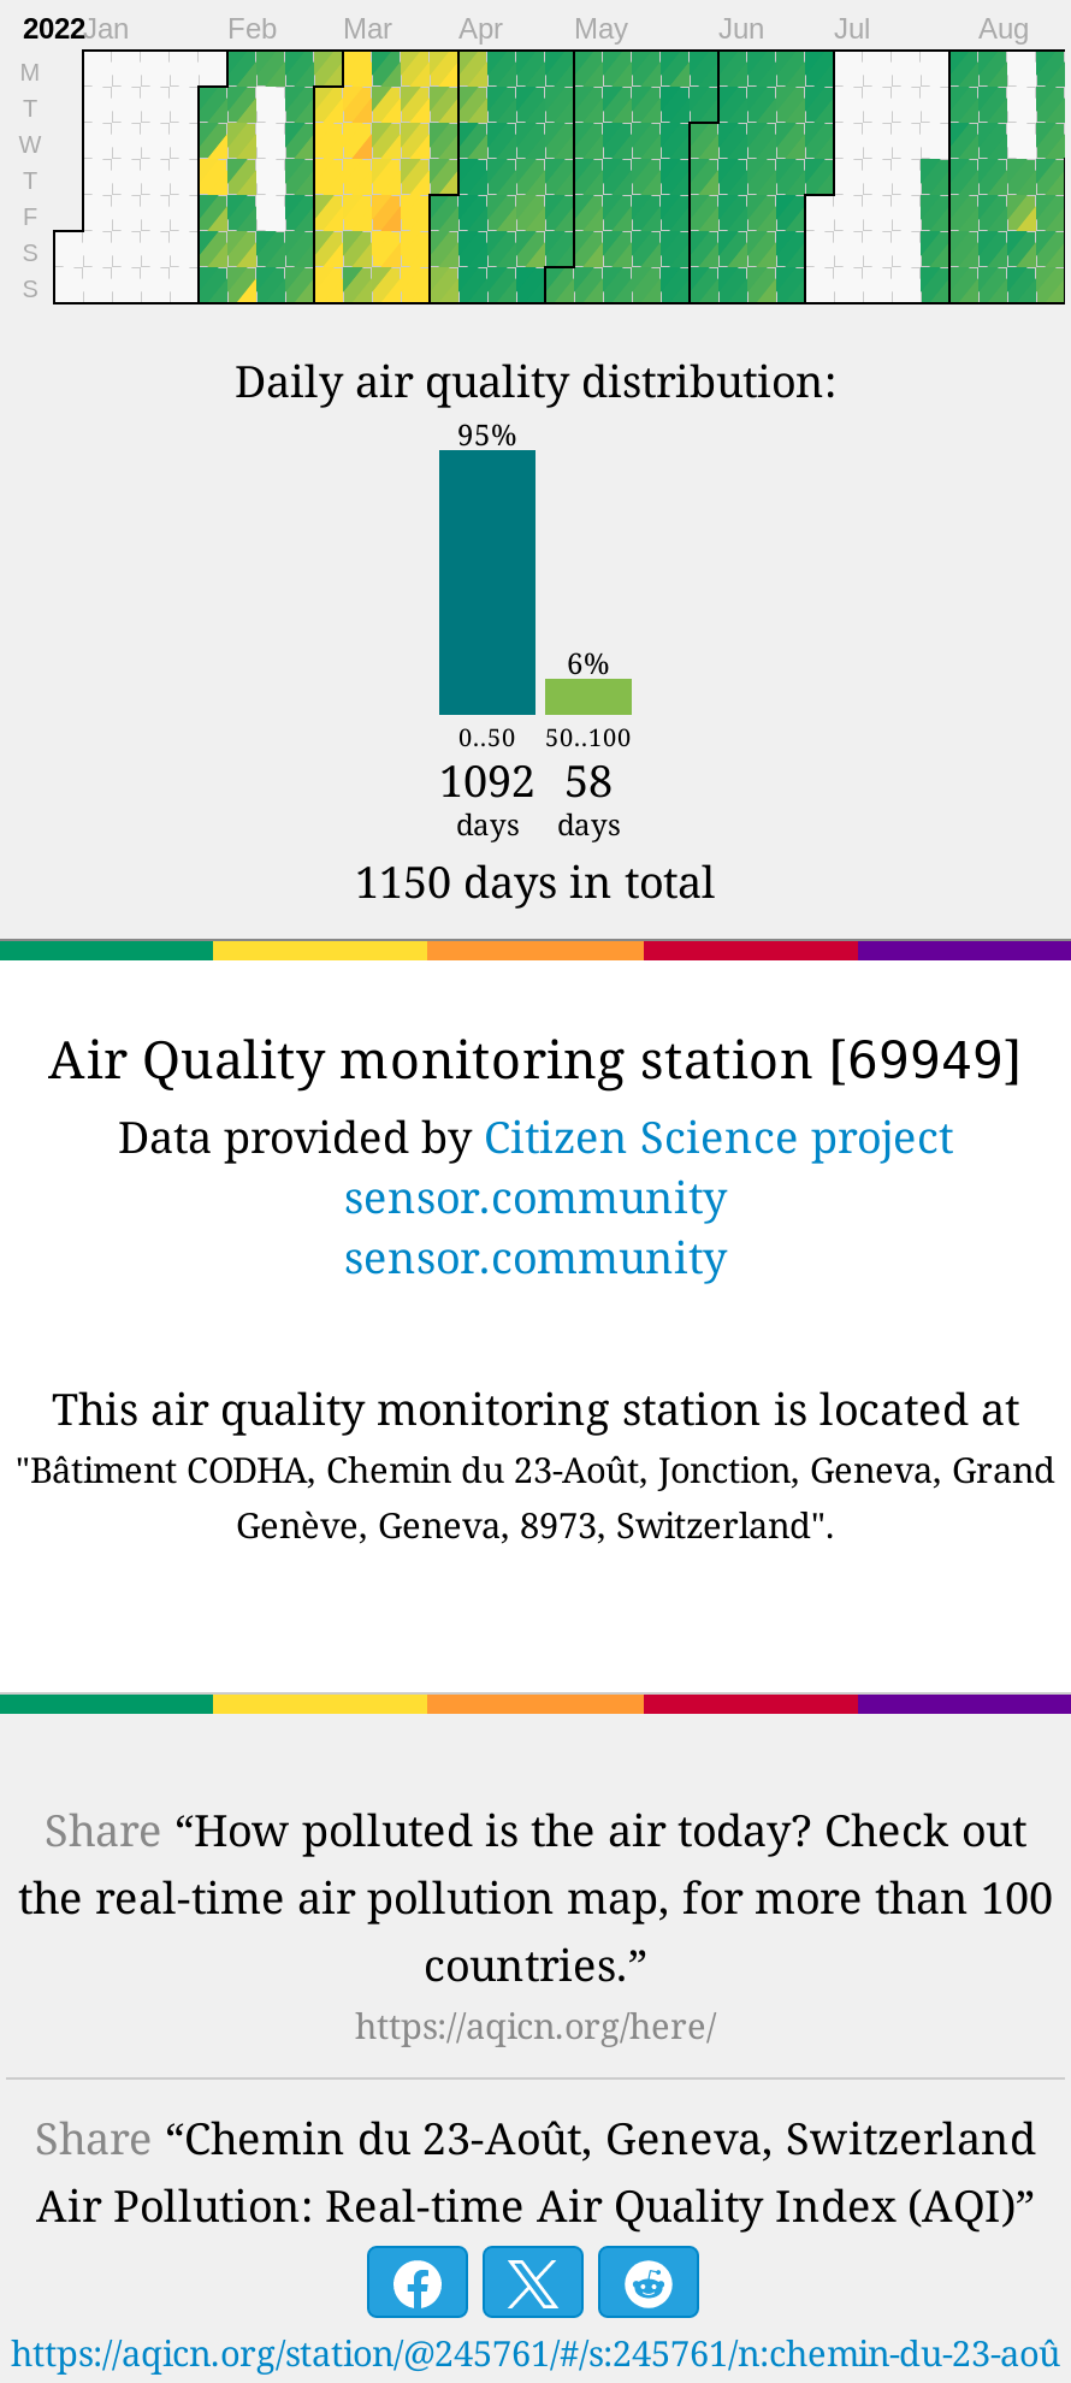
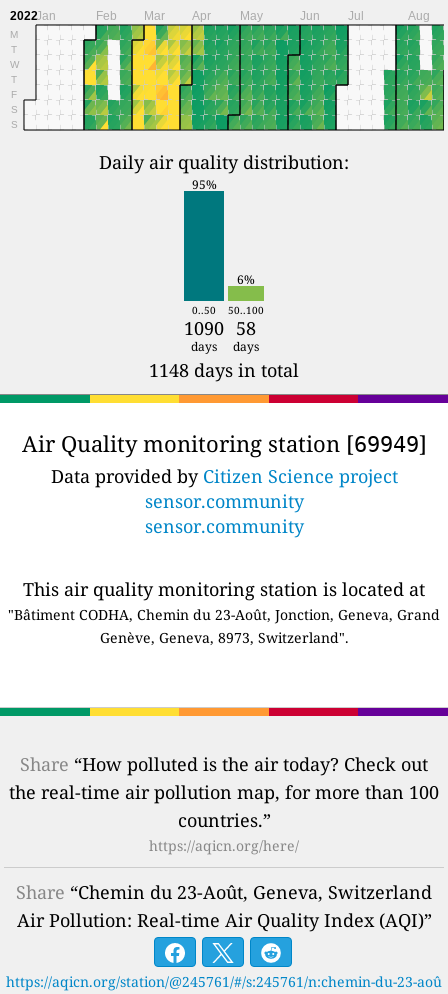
- 1092 58
+ 1090 58

- 1150 days in total
+ 1148 days in total
